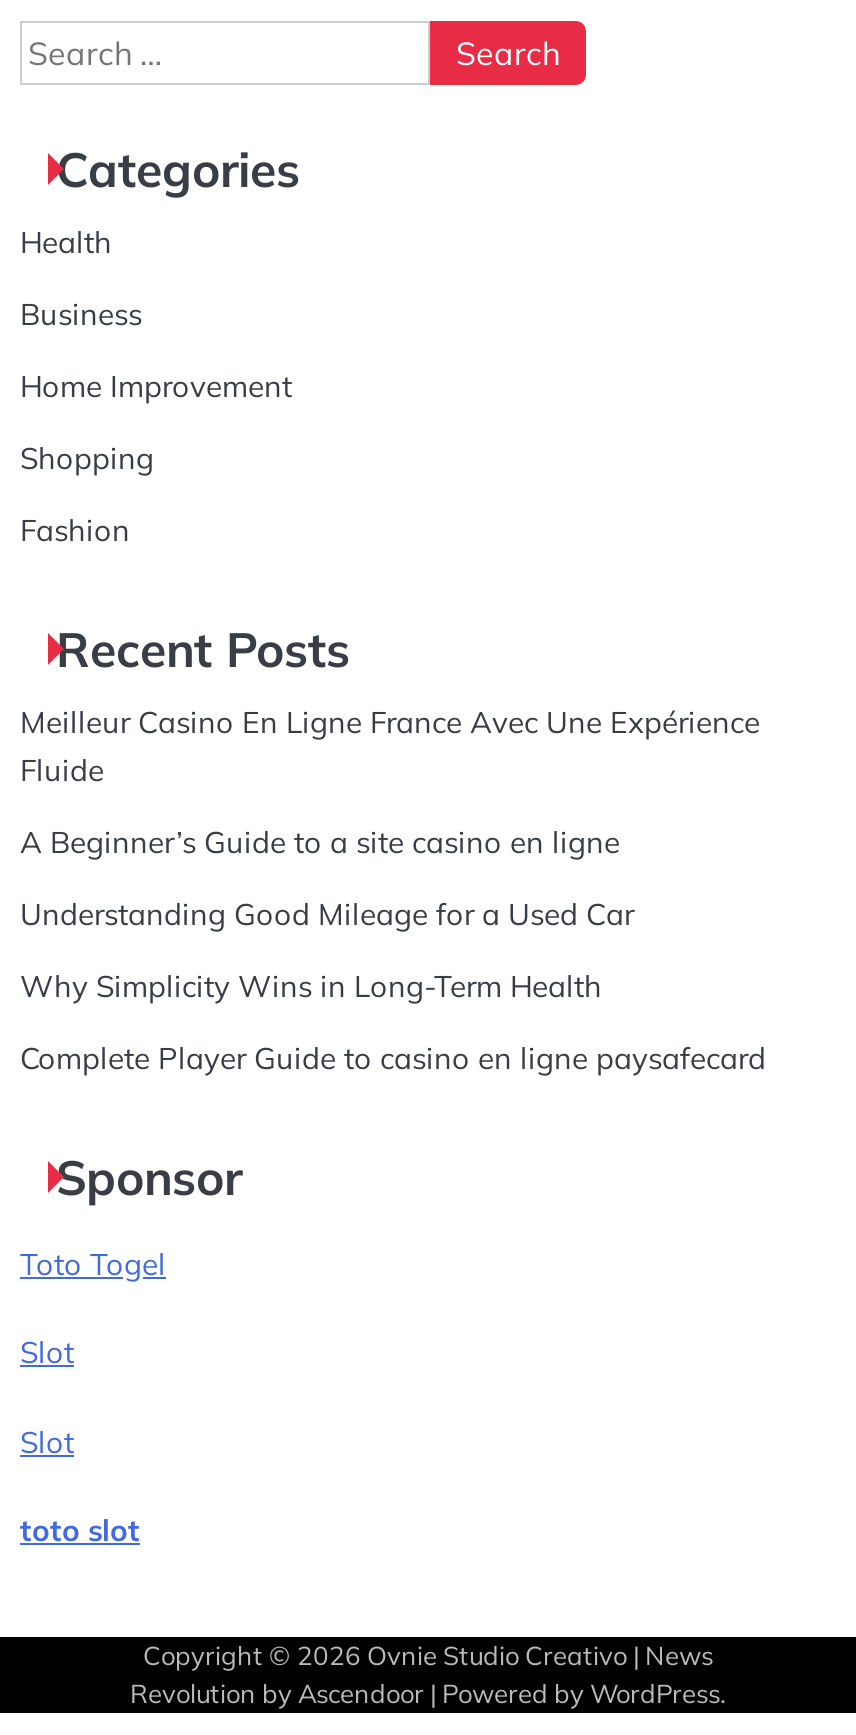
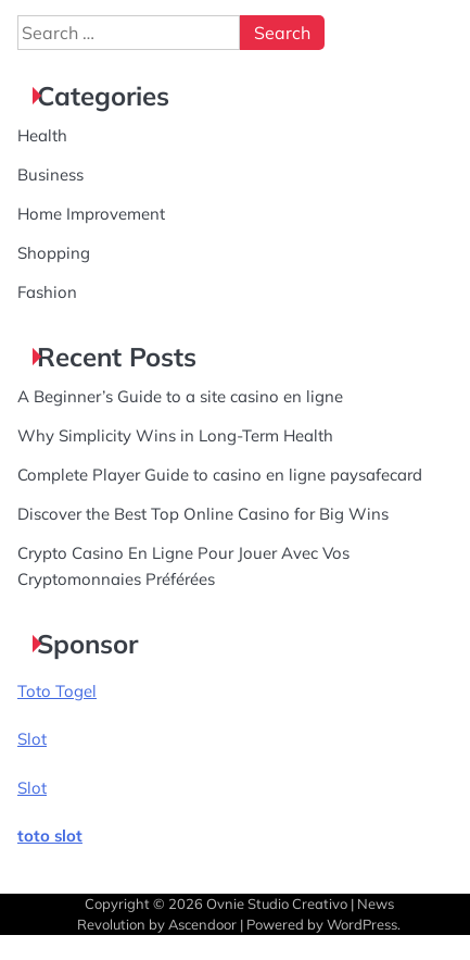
- Meilleur Casino En Ligne France Avec Une Expérience
- Fluide

moved up: A Beginner’s Guide to a site casino en ligne

- Understanding Good Mileage for a Used Car

moved up: Why Simplicity Wins in Long-Term Health | Complete Player Guide to casino en ligne paysafecard

+ Discover the Best Top Online Casino for Big Wins
+ Crypto Casino En Ligne Pour Jouer Avec Vos
+ Cryptomonnaies Préférées
